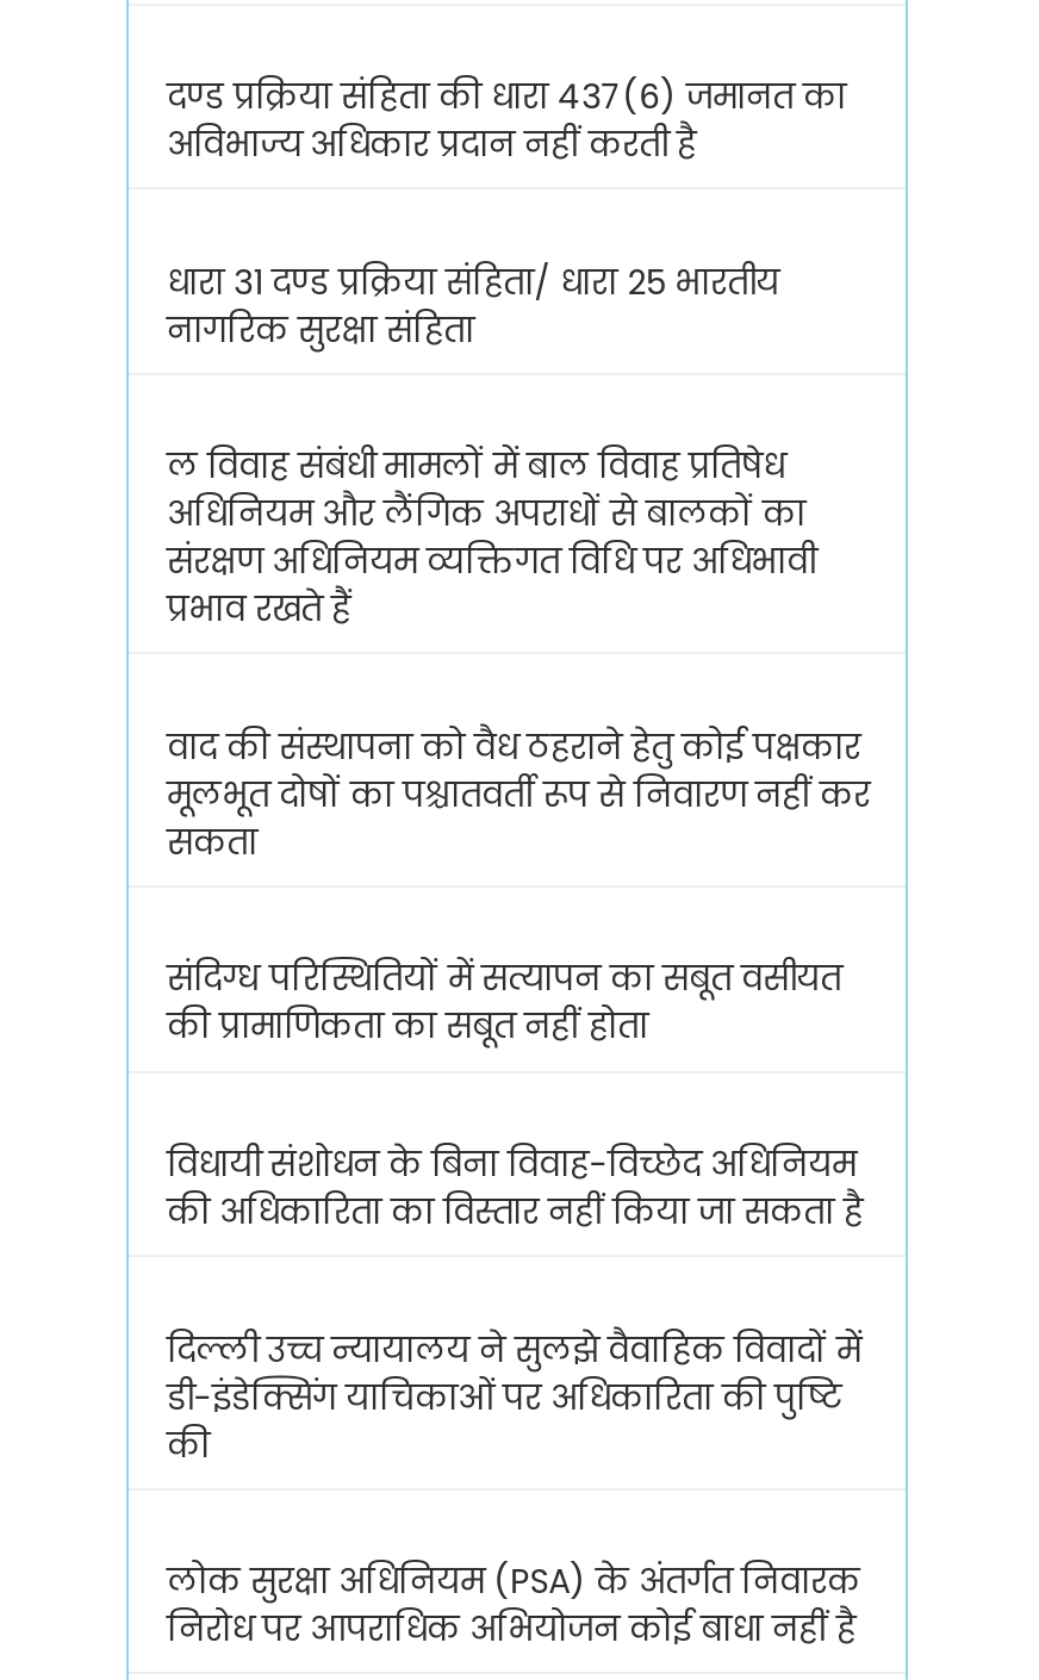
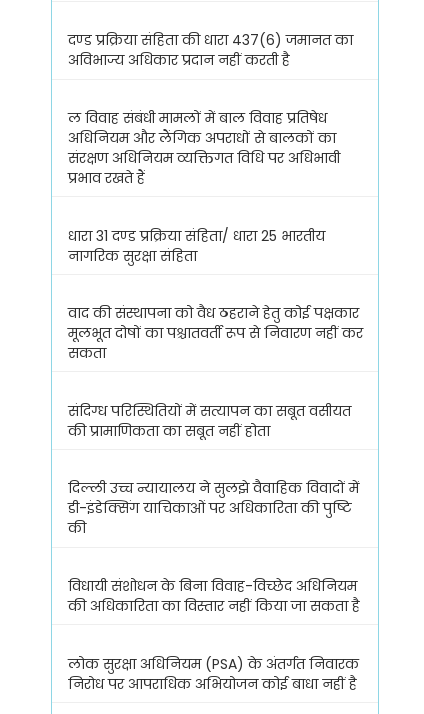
moved down: धारा 31 दण्ड प्रक्रिया संहिता/ धारा 25 भारतीय | नागरिक सुरक्षा संहिता

moved up: ल विवाह संबंधी मामलों में बाल विवाह प्रतिषेध | अधिनियम और लैंगिक अपराधों से बालकों का | संरक्षण अधिनियम व्यक्तिगत विधि पर अधिभावी | प्रभाव रखते हैं

moved down: विधायी संशोधन के बिना विवाह-विच्छेद अधिनियम | की अधिकारिता का विस्तार नहीं किया जा सकता है

moved up: दिल्ली उच्च न्यायालय ने सुलझे वैवाहिक विवादों में | डी-इंडेक्सिंग याचिकाओं पर अधिकारिता की पुष्टि | की
